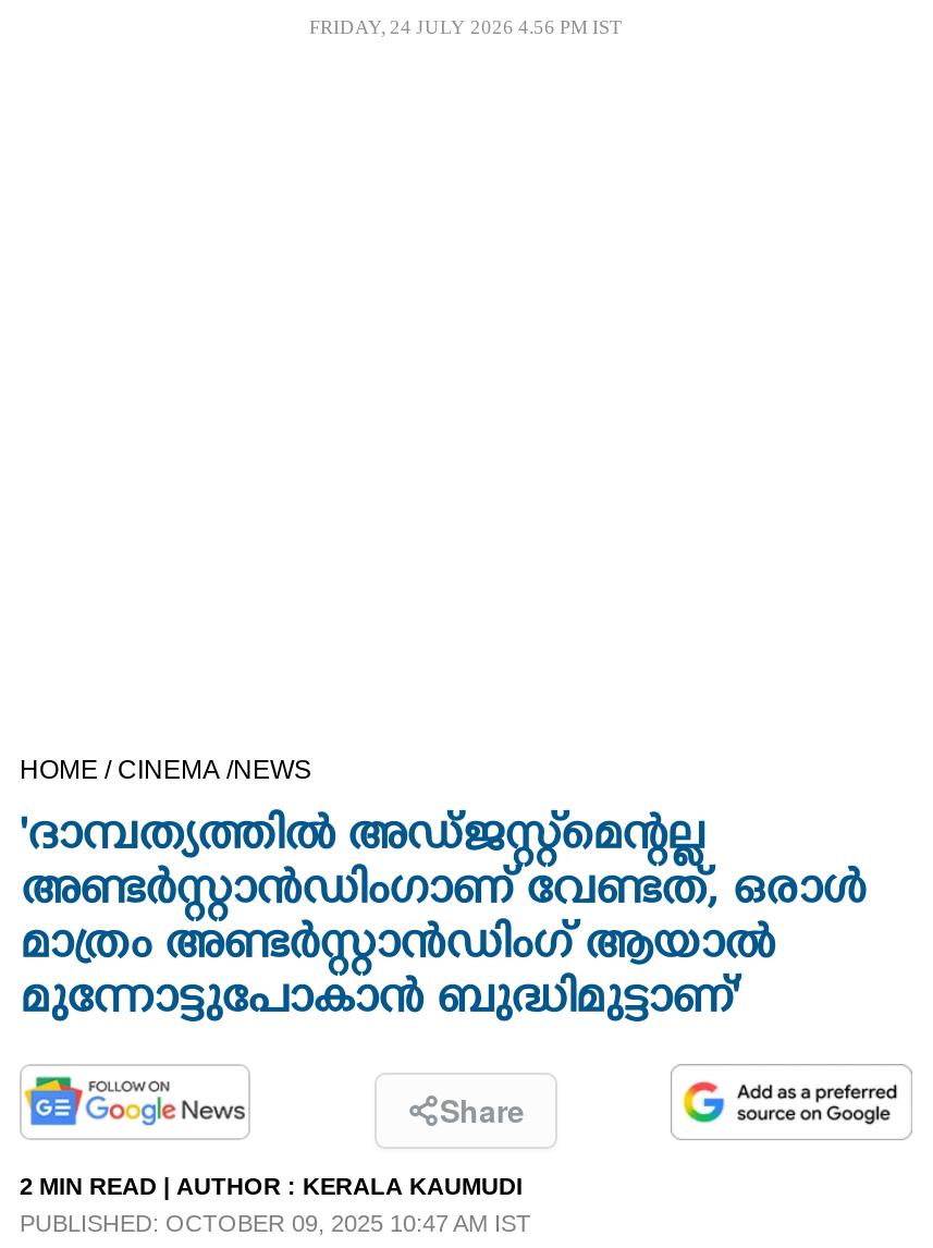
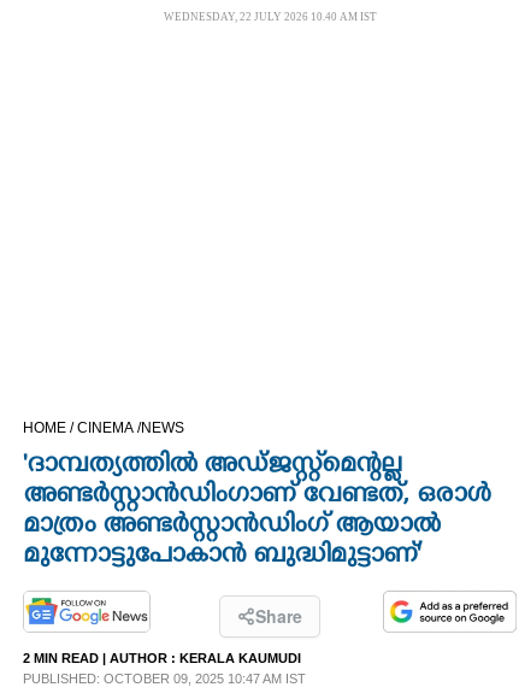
- FRIDAY, 24 JULY 2026 4.56 PM IST
+ WEDNESDAY, 22 JULY 2026 10.40 AM IST
